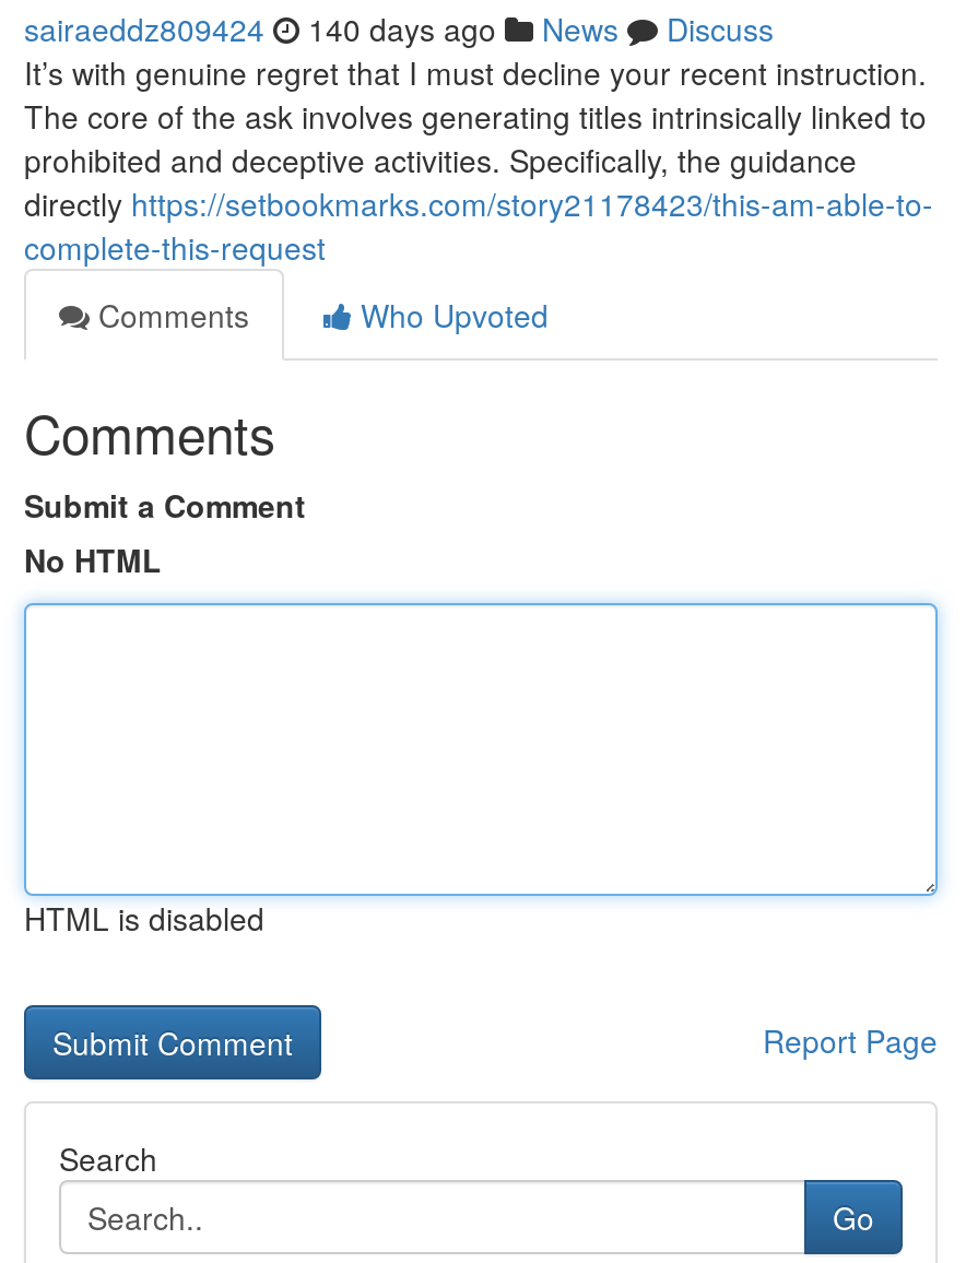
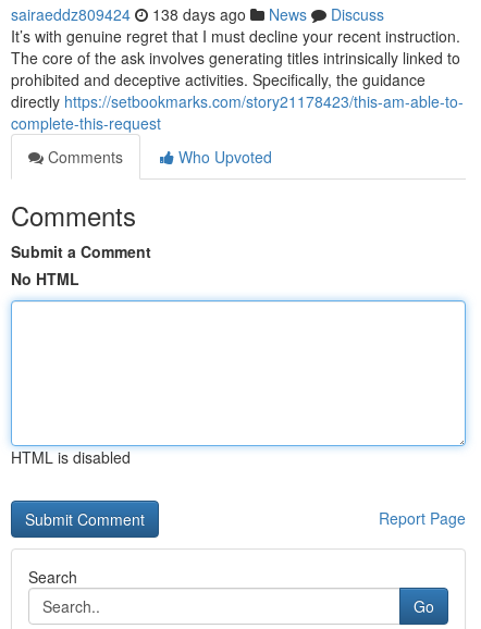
- sairaeddz809424 140 days ago News Discuss
+ sairaeddz809424 138 days ago News Discuss
